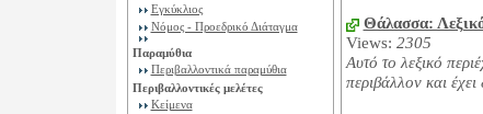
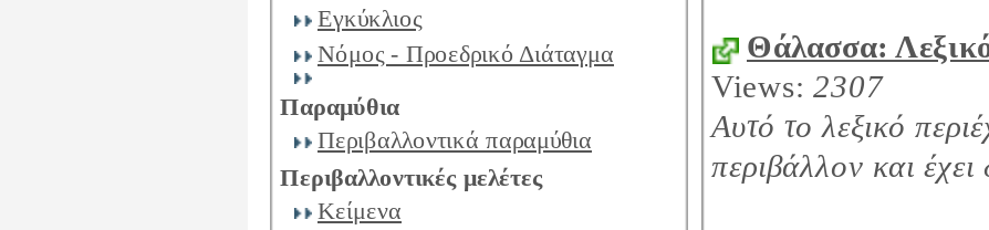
- Views: 2305
+ Views: 2307
